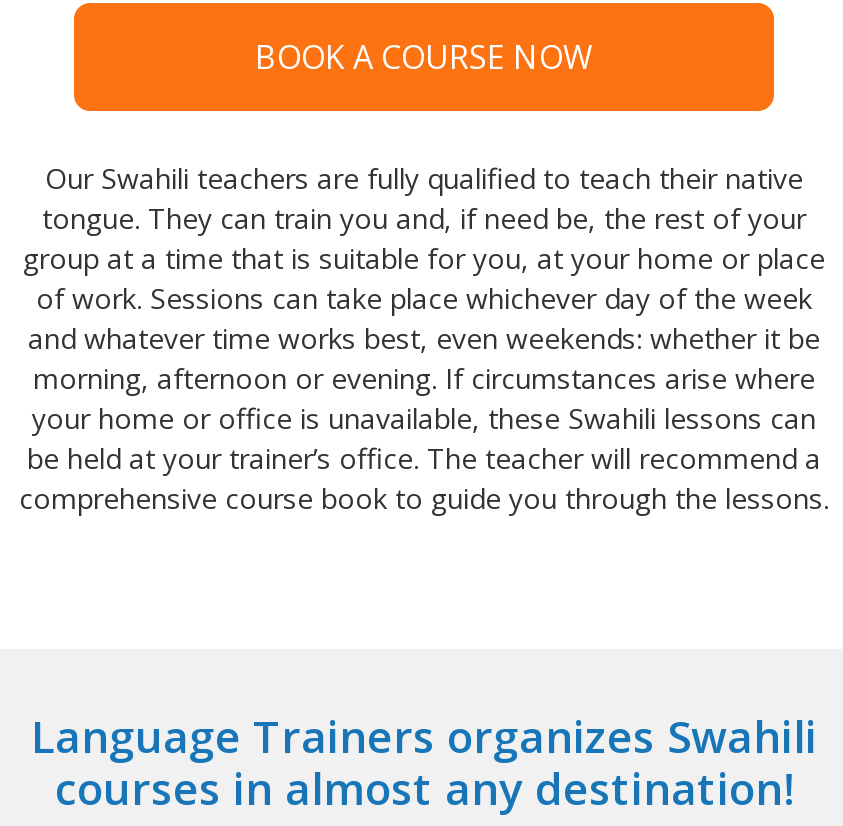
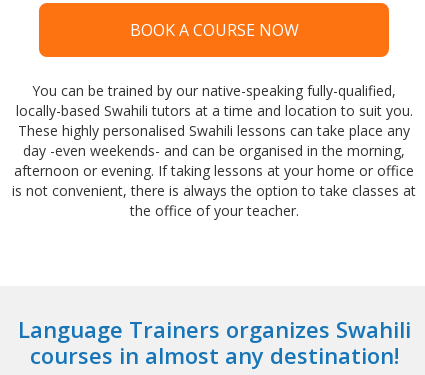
- Our Swahili teachers are fully qualified to teach their native
- tongue. They can train you and, if need be, the rest of your
- group at a time that is suitable for you, at your home or place
- of work. Sessions can take place whichever day of the week
- and whatever time works best, even weekends: whether it be
- morning, afternoon or evening. If circumstances arise where
- your home or office is unavailable, these Swahili lessons can
- be held at your trainer’s office. The teacher will recommend a
- comprehensive course book to guide you through the lessons.
+ You can be trained by our native-speaking fully-qualified,
+ locally-based Swahili tutors at a time and location to suit you.
+ These highly personalised Swahili lessons can take place any
+ day -even weekends- and can be organised in the morning,
+ afternoon or evening. If taking lessons at your home or office
+ is not convenient, there is always the option to take classes at
+ the office of your teacher.
